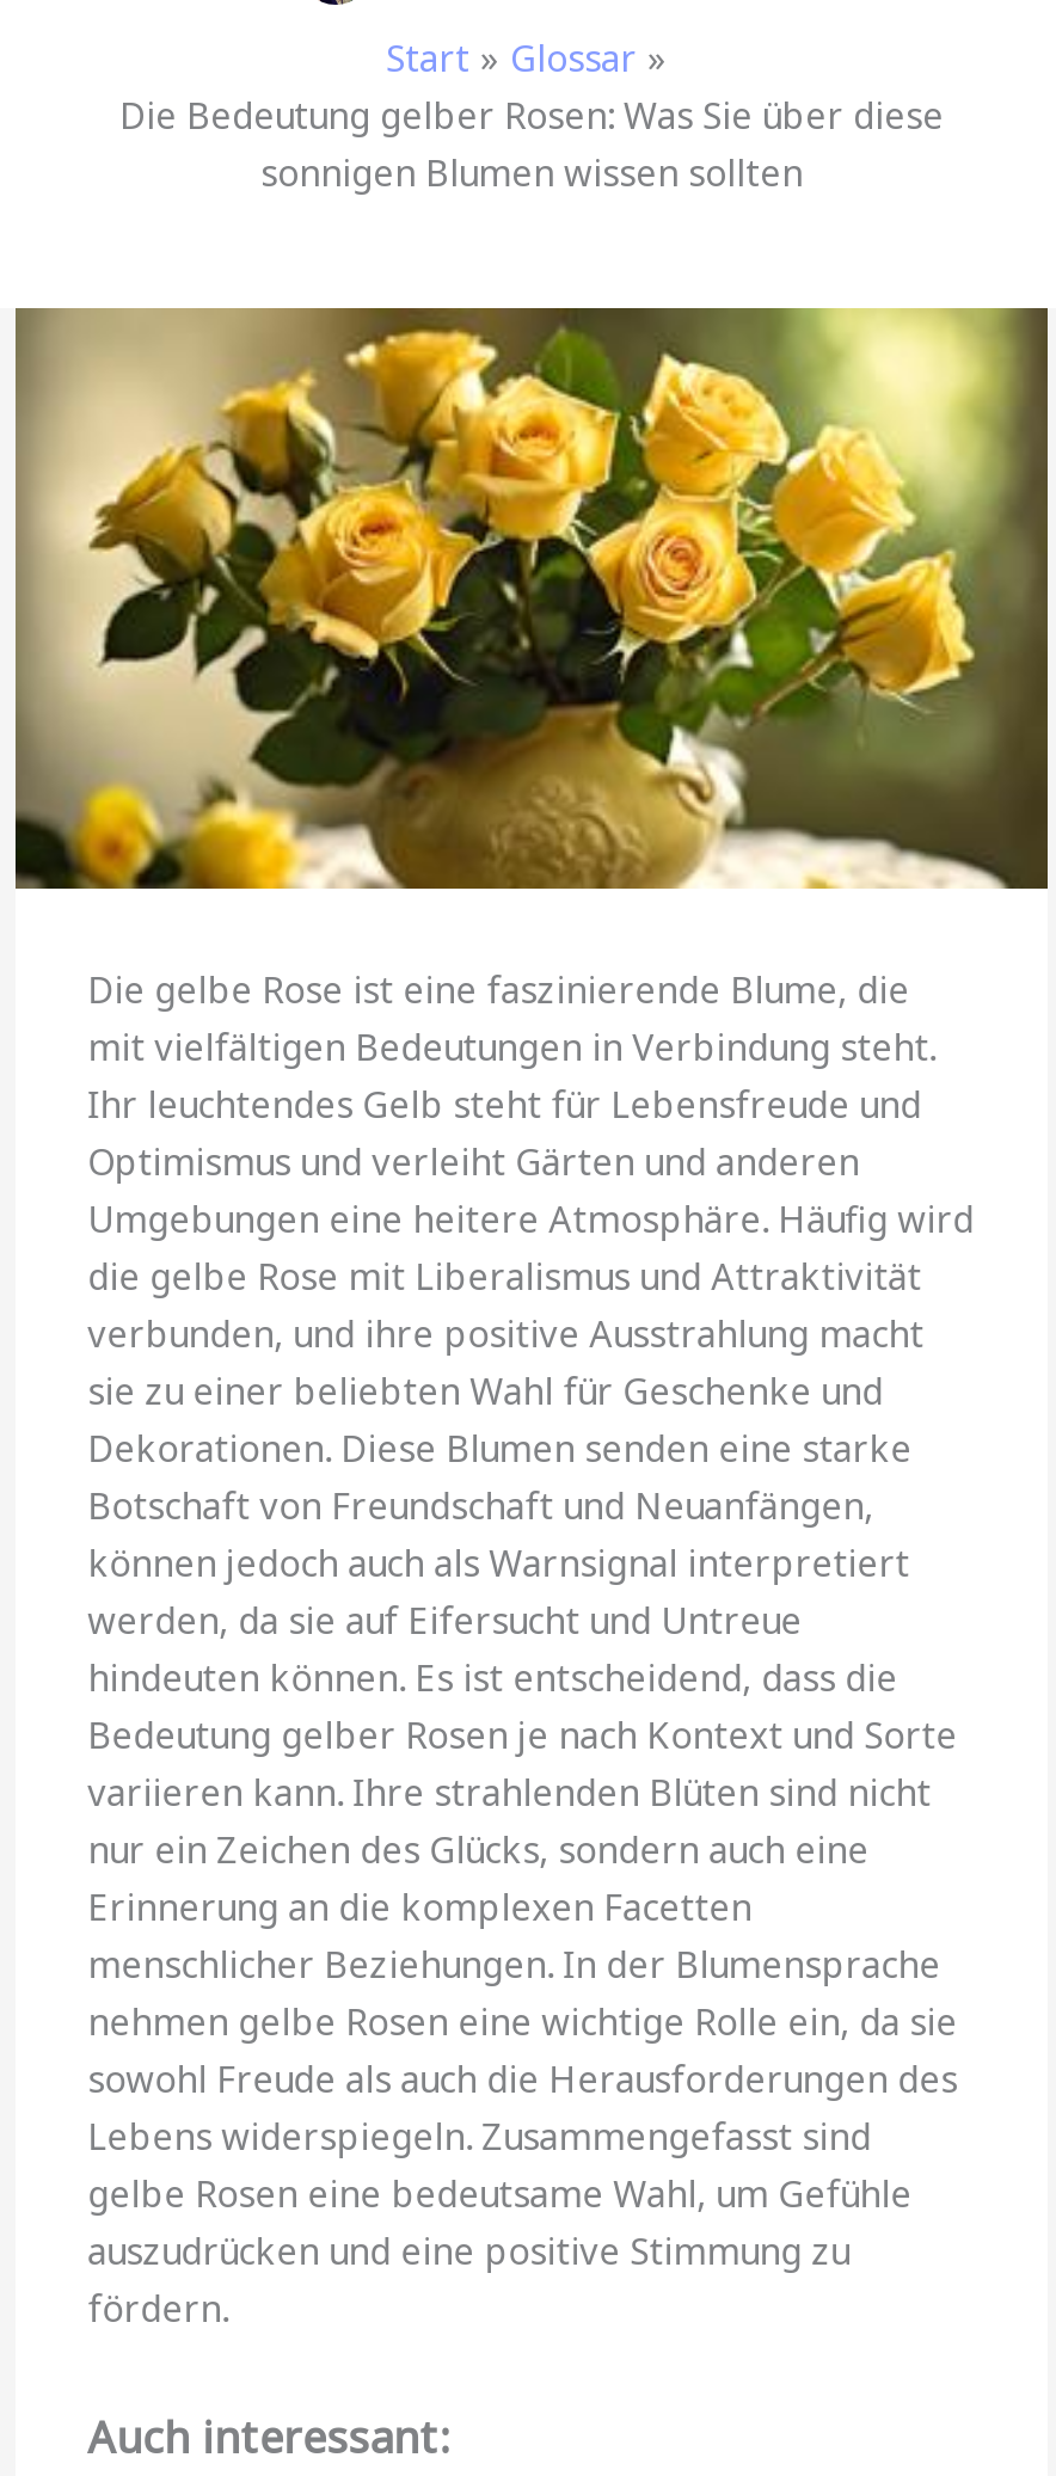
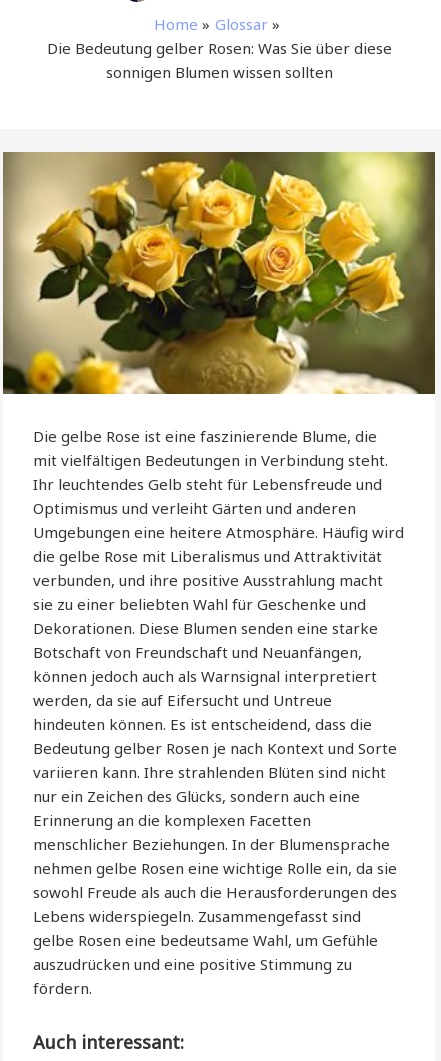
- Start
+ Home
